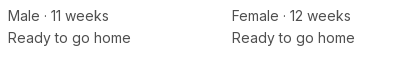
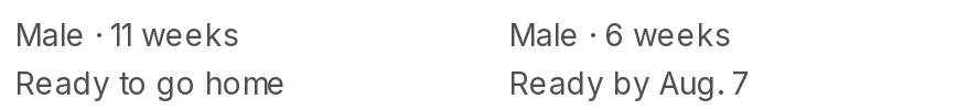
- Female · 12 weeks
- Ready to go home
+ Male · 6 weeks
+ Ready by Aug. 7
